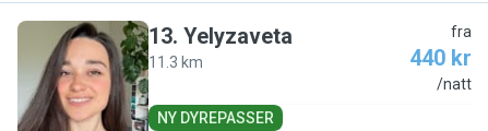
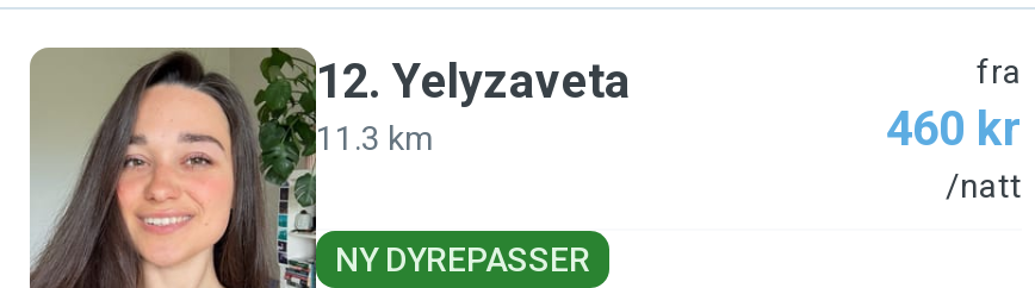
- 13. Yelyzaveta
+ 12. Yelyzaveta

- 440 kr
+ 460 kr
